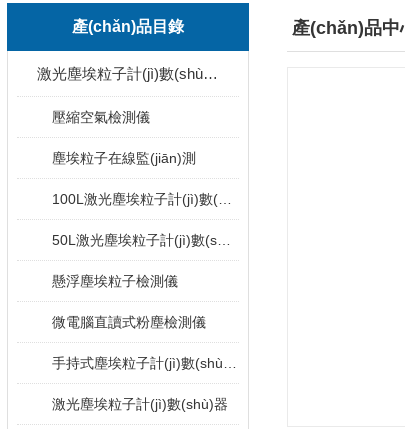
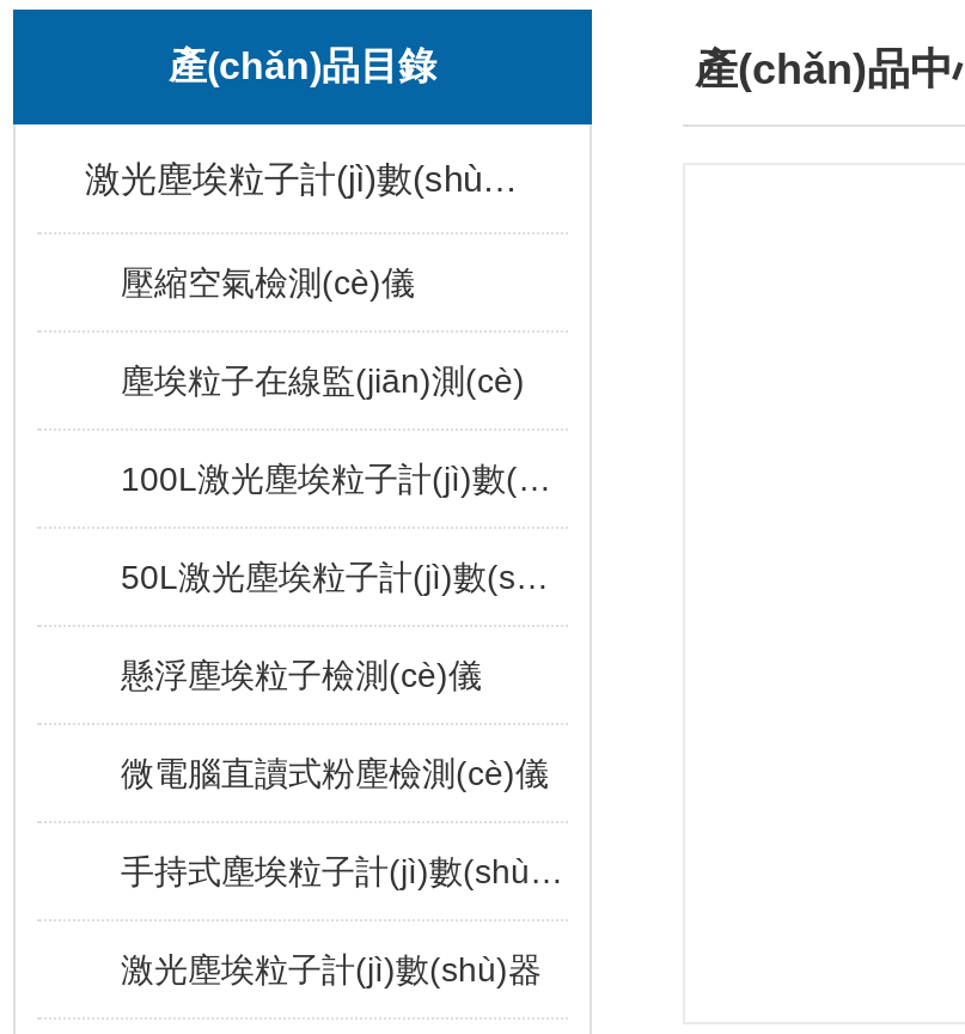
- 壓縮空氣檢測儀
+ 壓縮空氣檢測(cè)儀

- 塵埃粒子在線監(jiān)測
+ 塵埃粒子在線監(jiān)測(cè)

- 懸浮塵埃粒子檢測儀
+ 懸浮塵埃粒子檢測(cè)儀

- 微電腦直讀式粉塵檢測儀
+ 微電腦直讀式粉塵檢測(cè)儀
